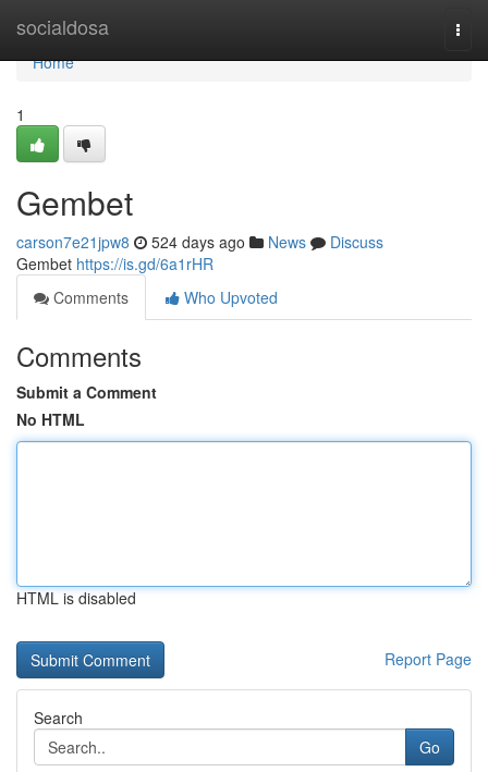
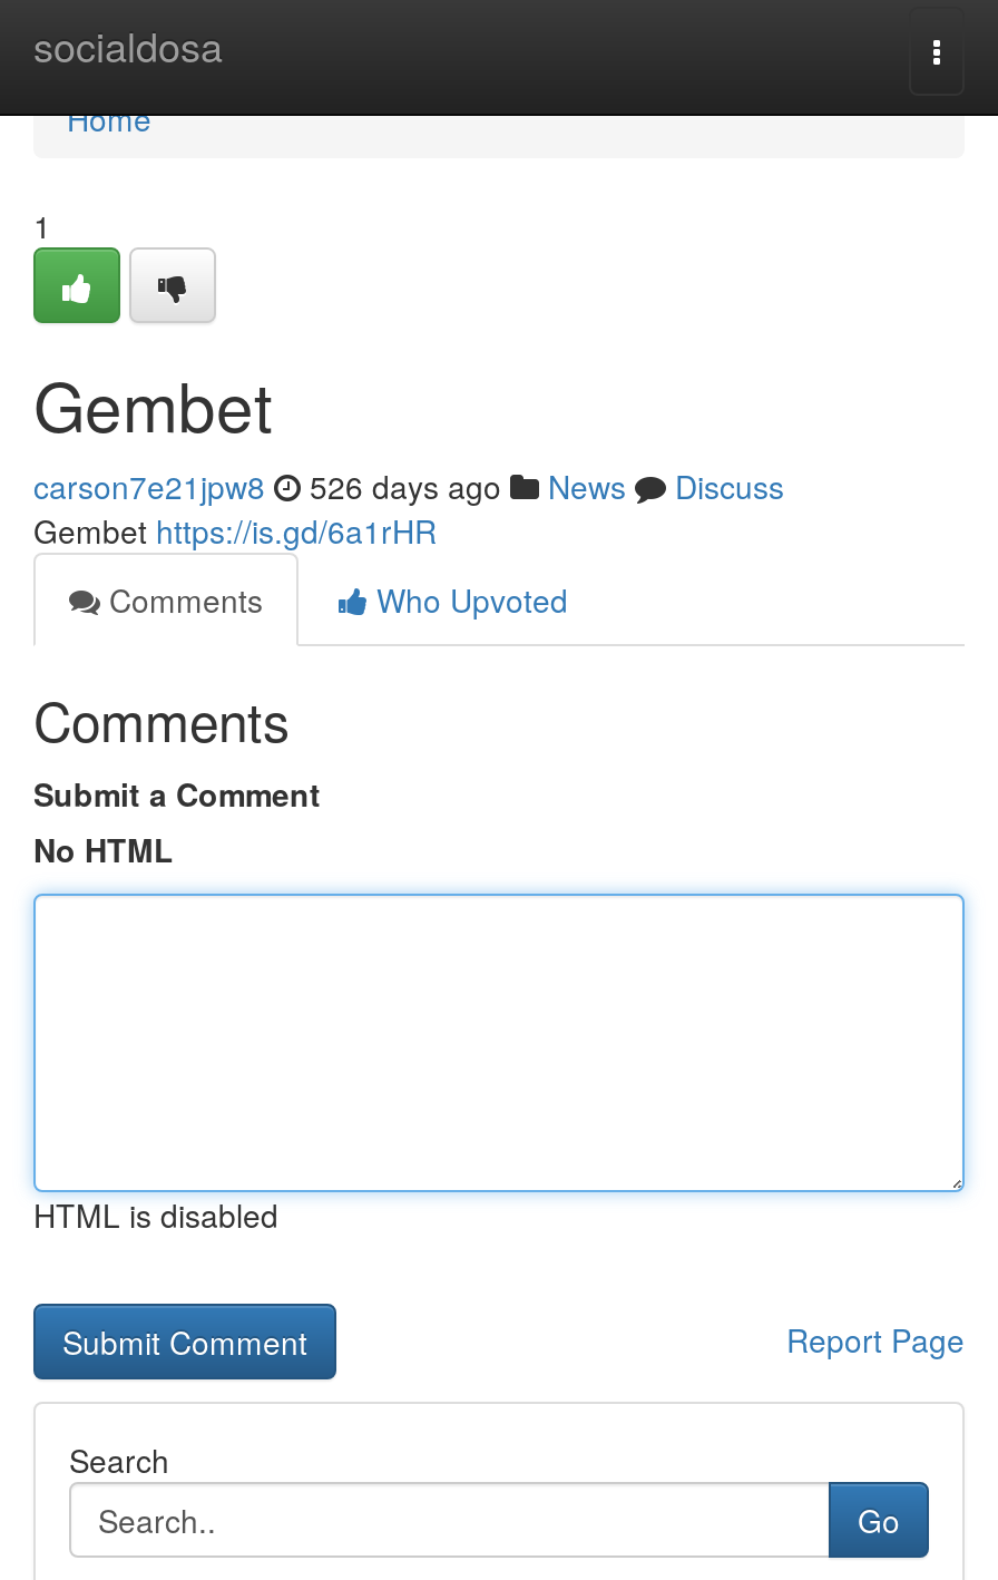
- carson7e21jpw8 524 days ago News Discuss
+ carson7e21jpw8 526 days ago News Discuss
